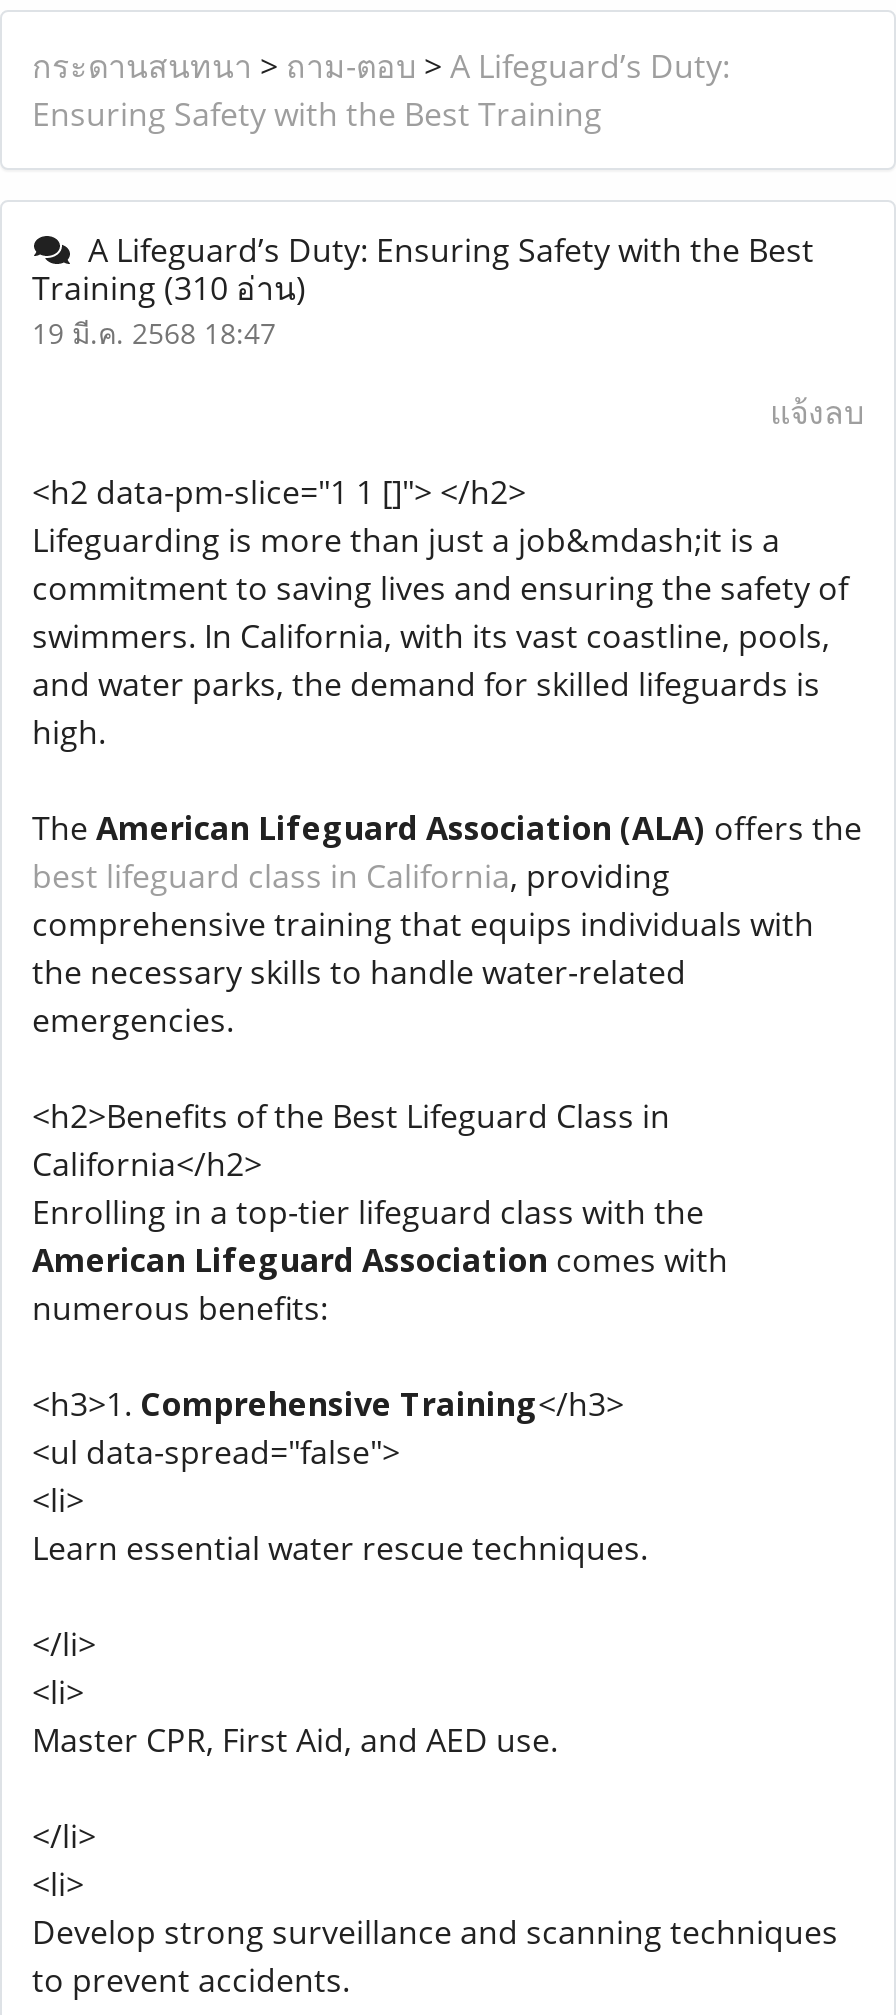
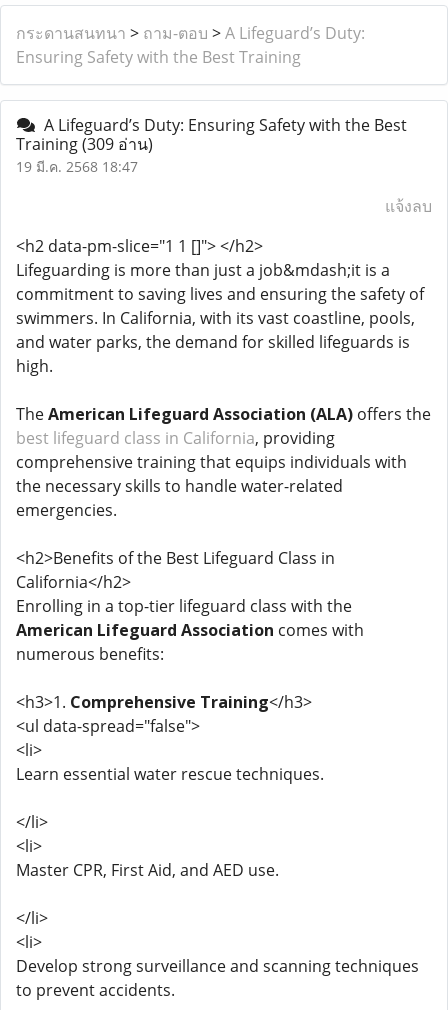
- Training (310 อ่าน)
+ Training (309 อ่าน)
